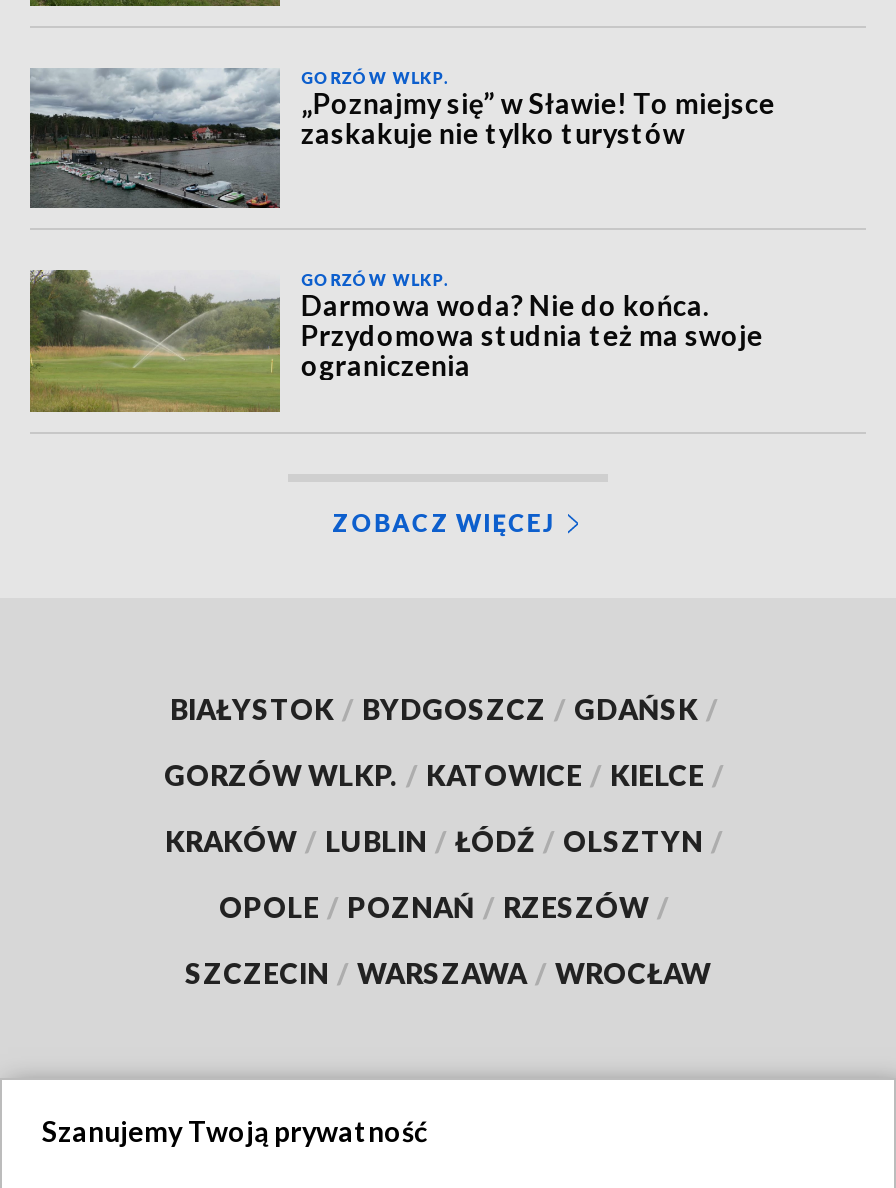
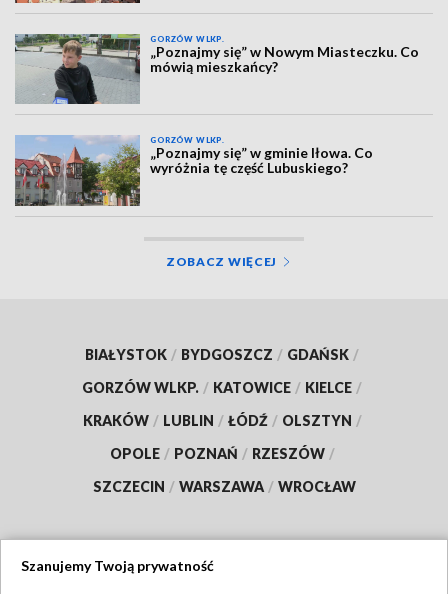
- [image]
- „Poznajmy się” w Sławie! To miejsce
- zaskakuje nie tylko turystów
+ [image]
+ „Poznajmy się” w Nowym Miasteczku. Co
+ mówią mieszkańcy?

- [image]
- Darmowa woda? Nie do końca.
- Przydomowa studnia też ma swoje
- ograniczenia
+ [image]
+ „Poznajmy się” w gminie Iłowa. Co
+ wyróżnia tę część Lubuskiego?
